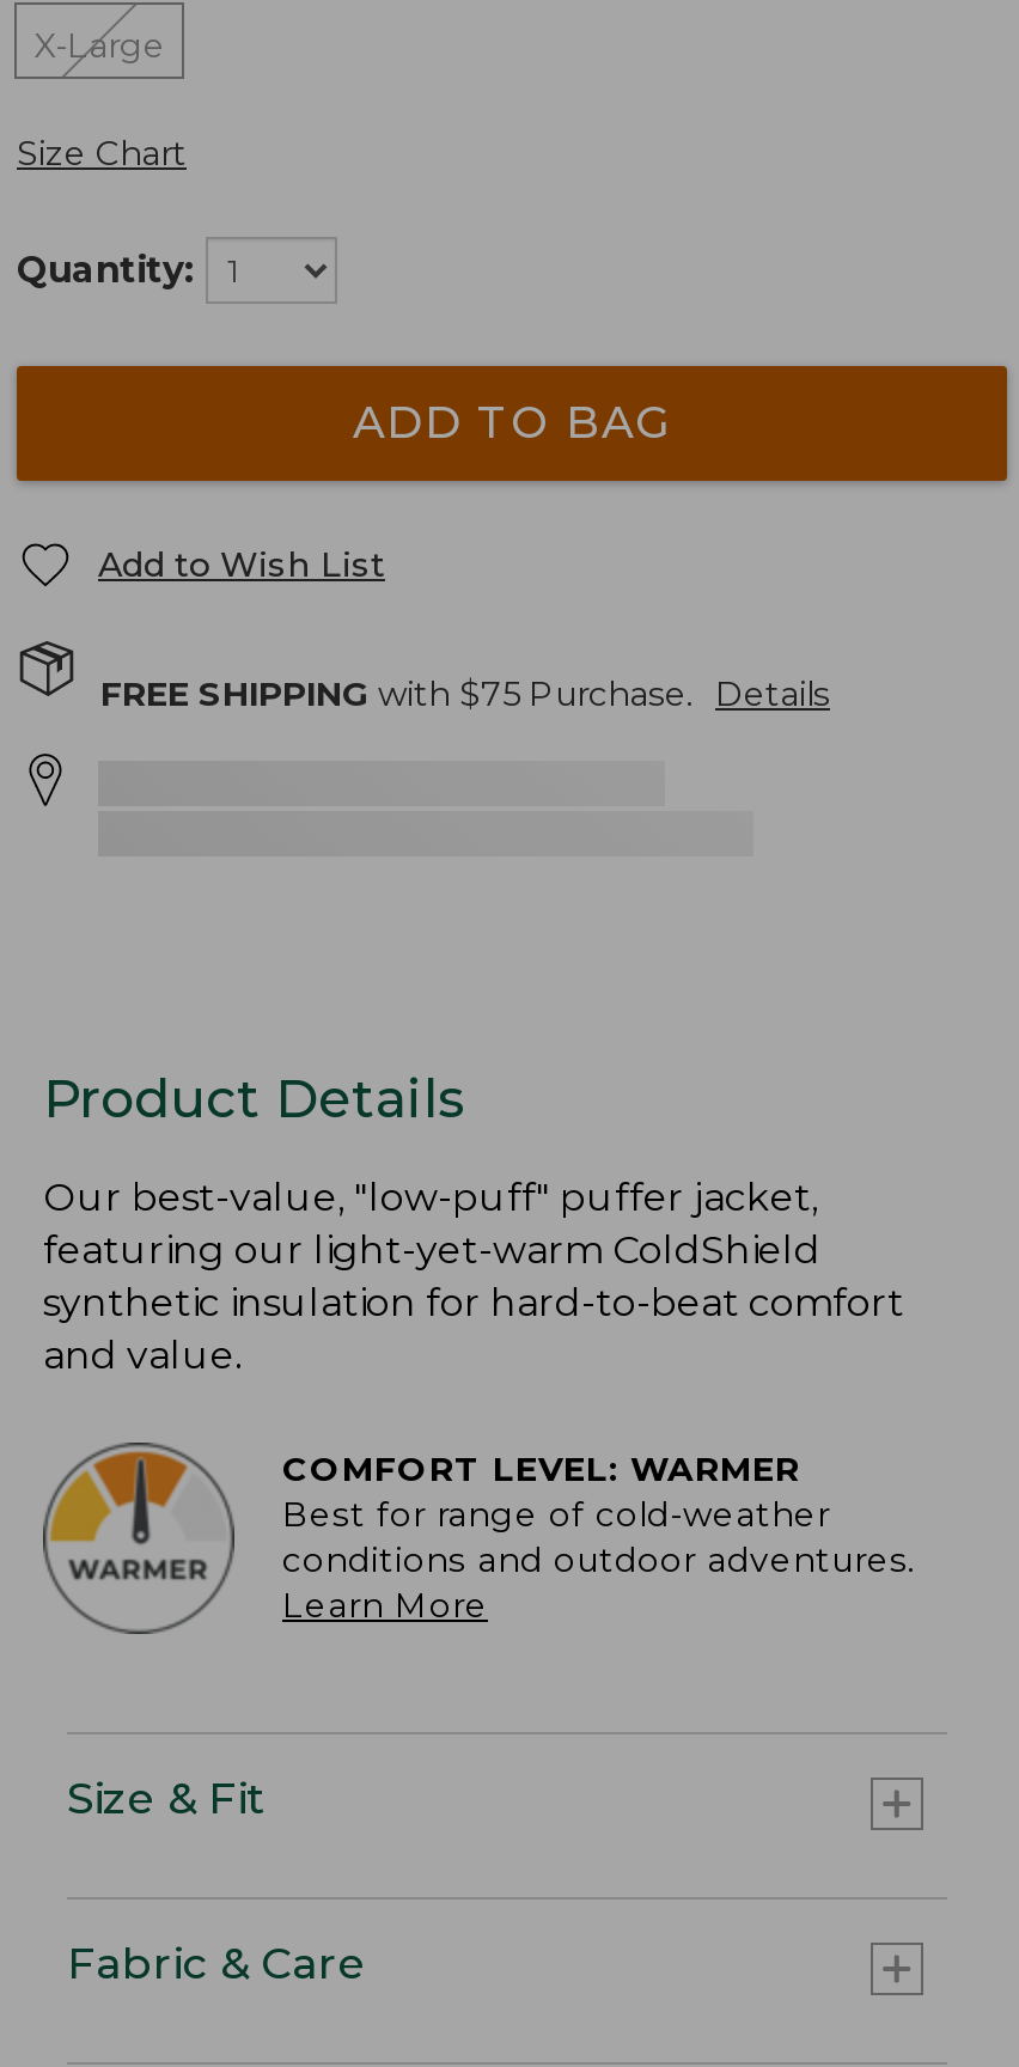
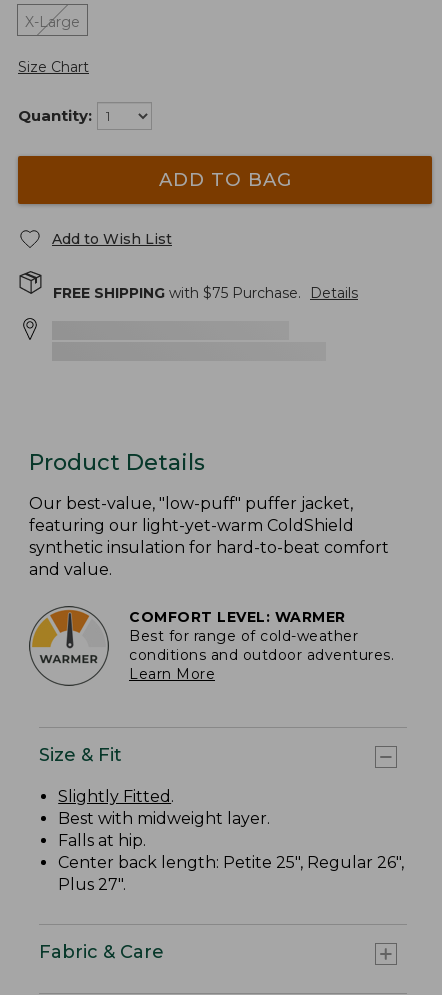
+ Slightly Fitted.
+ Best with midweight layer.
+ Falls at hip.
+ Center back length: Petite 25", Regular 26",
+ Plus 27".
